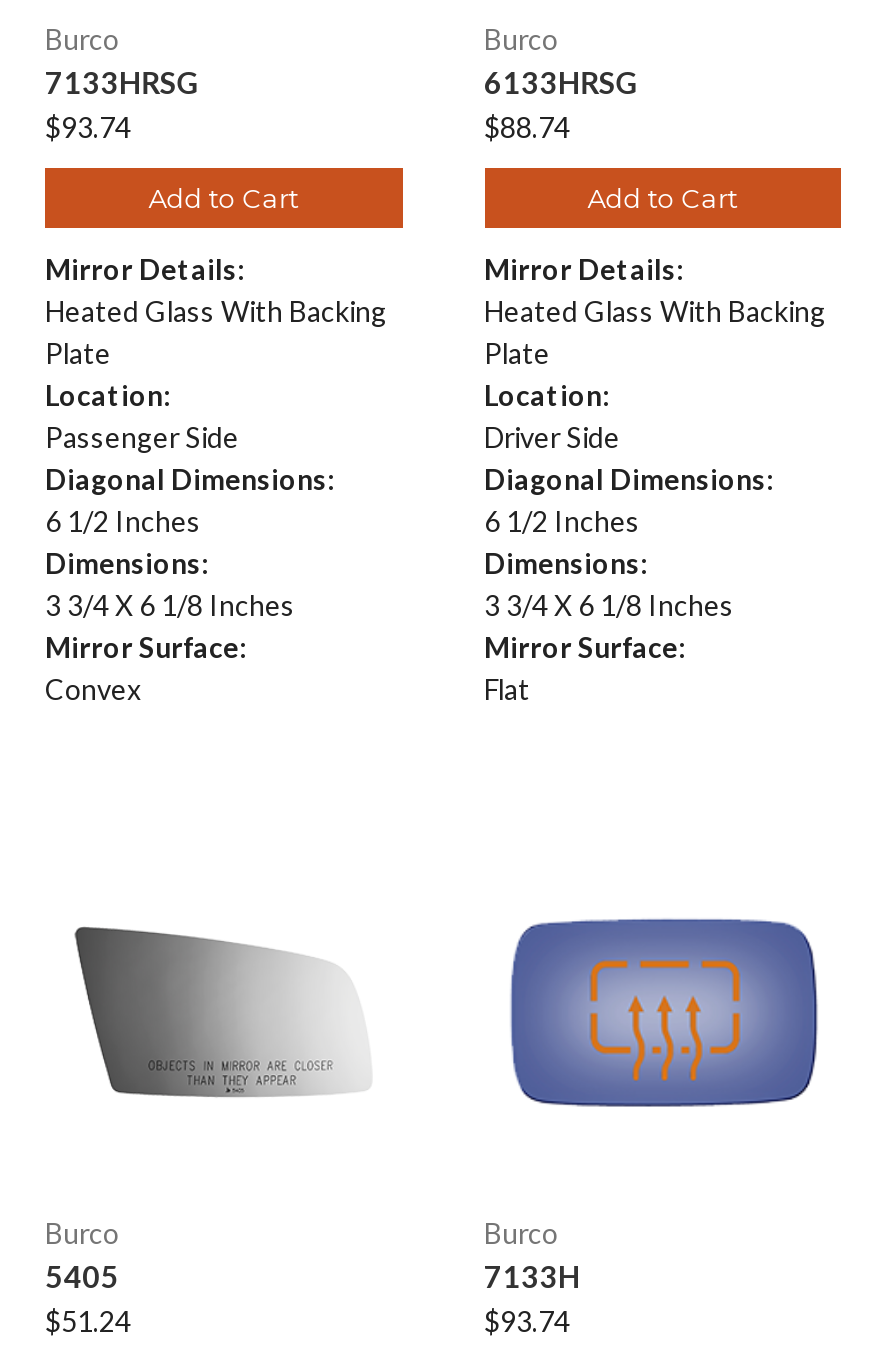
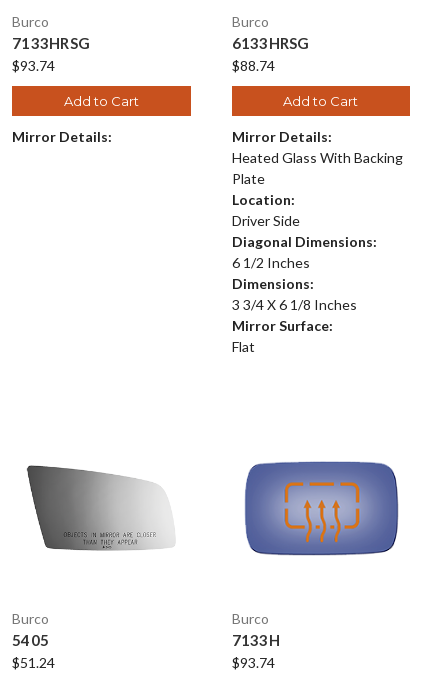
- Heated Glass With Backing
- Plate
- Location:
- Passenger Side
- Diagonal Dimensions:
- 6 1/2 Inches
- Dimensions:
- 3 3/4 X 6 1/8 Inches
- Mirror Surface:
- Convex
